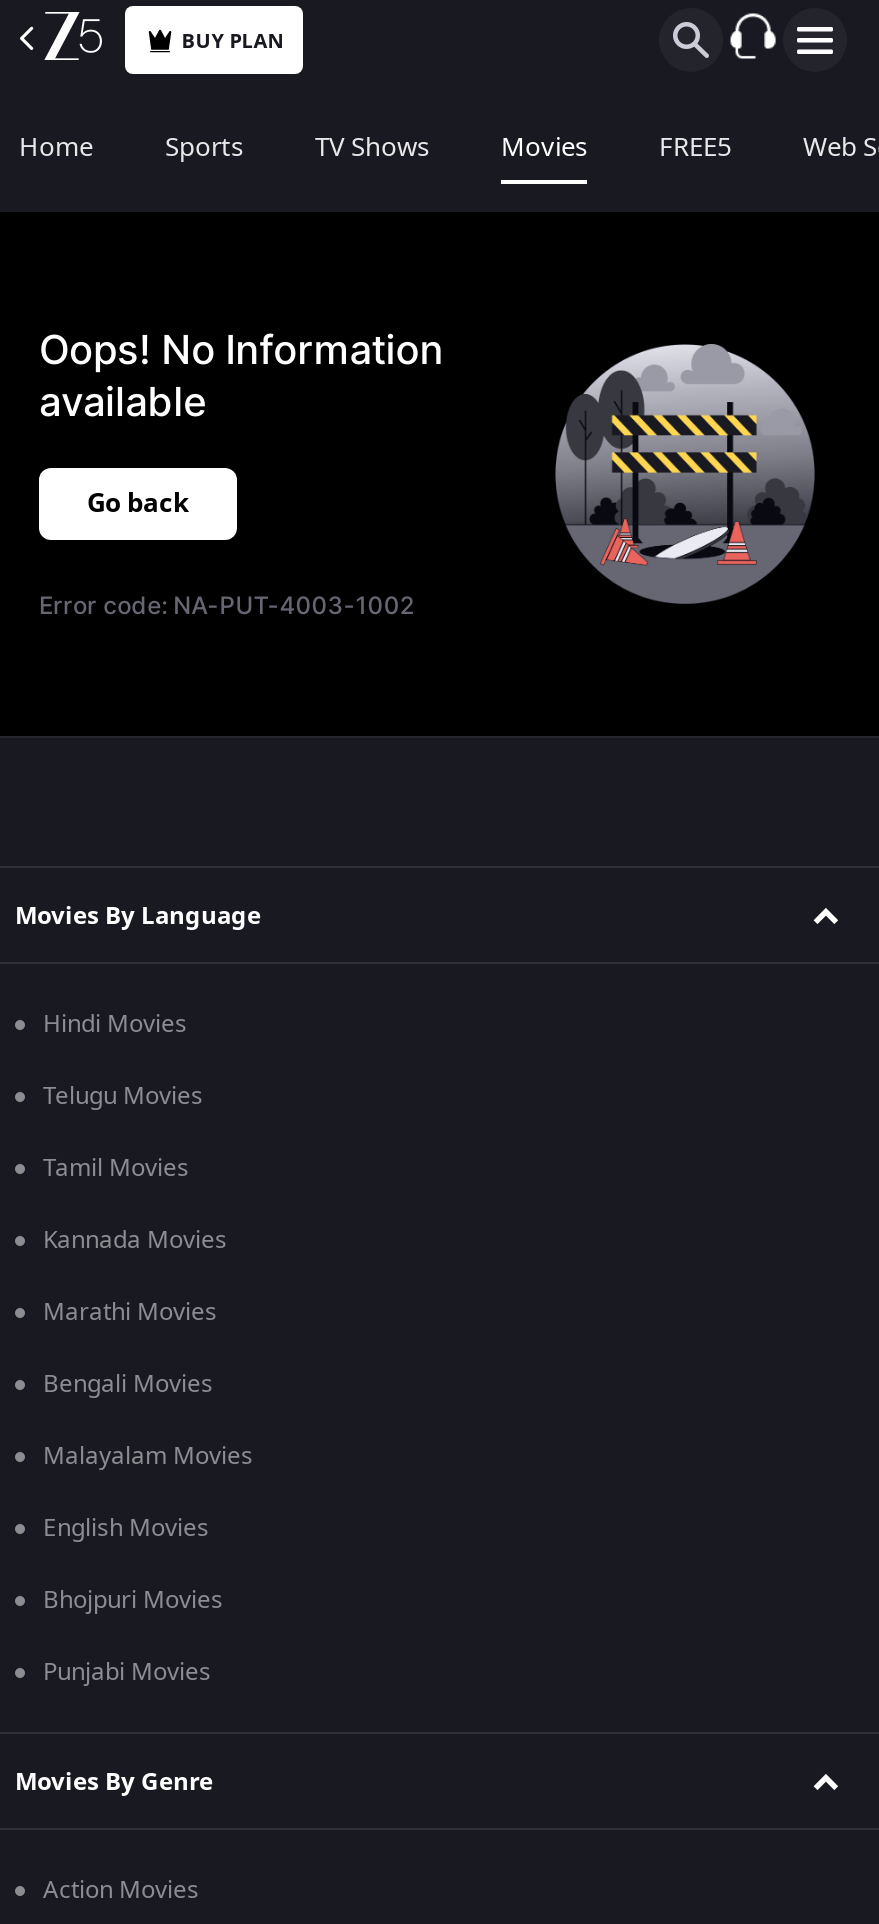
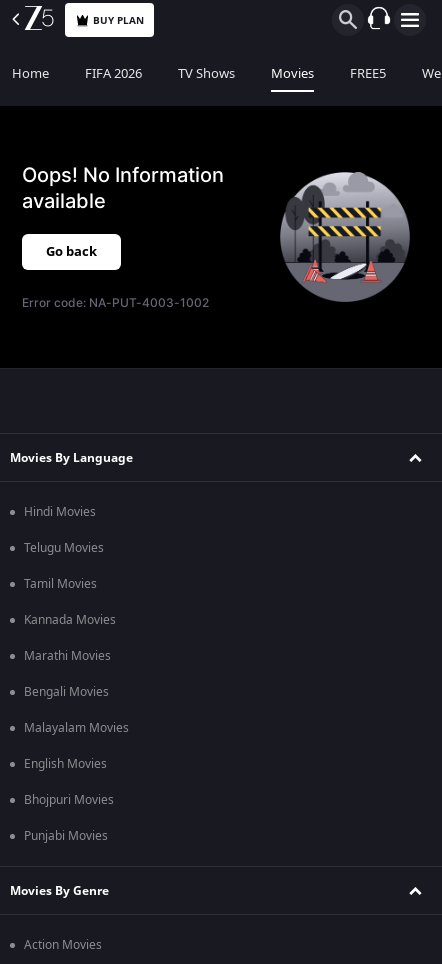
- Sports
+ FIFA 2026
